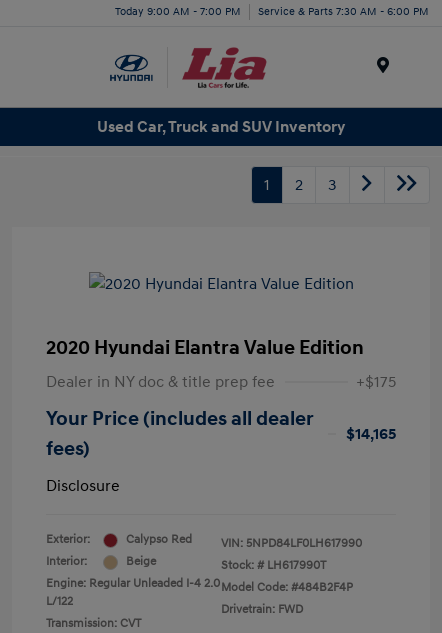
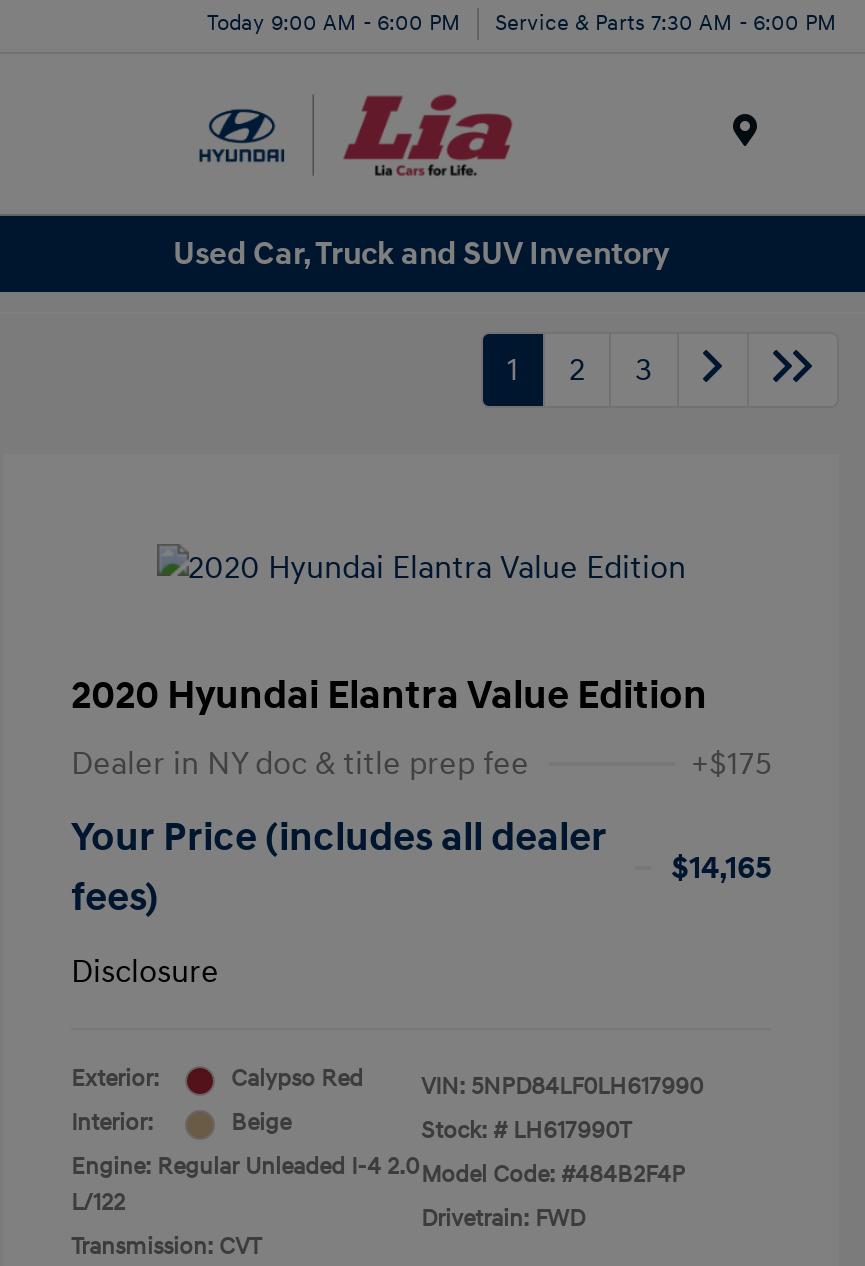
- Today 9:00 AM - 7:00 PM Service & Parts 7:30 AM - 6:00 PM
+ Today 9:00 AM - 6:00 PM Service & Parts 7:30 AM - 6:00 PM
